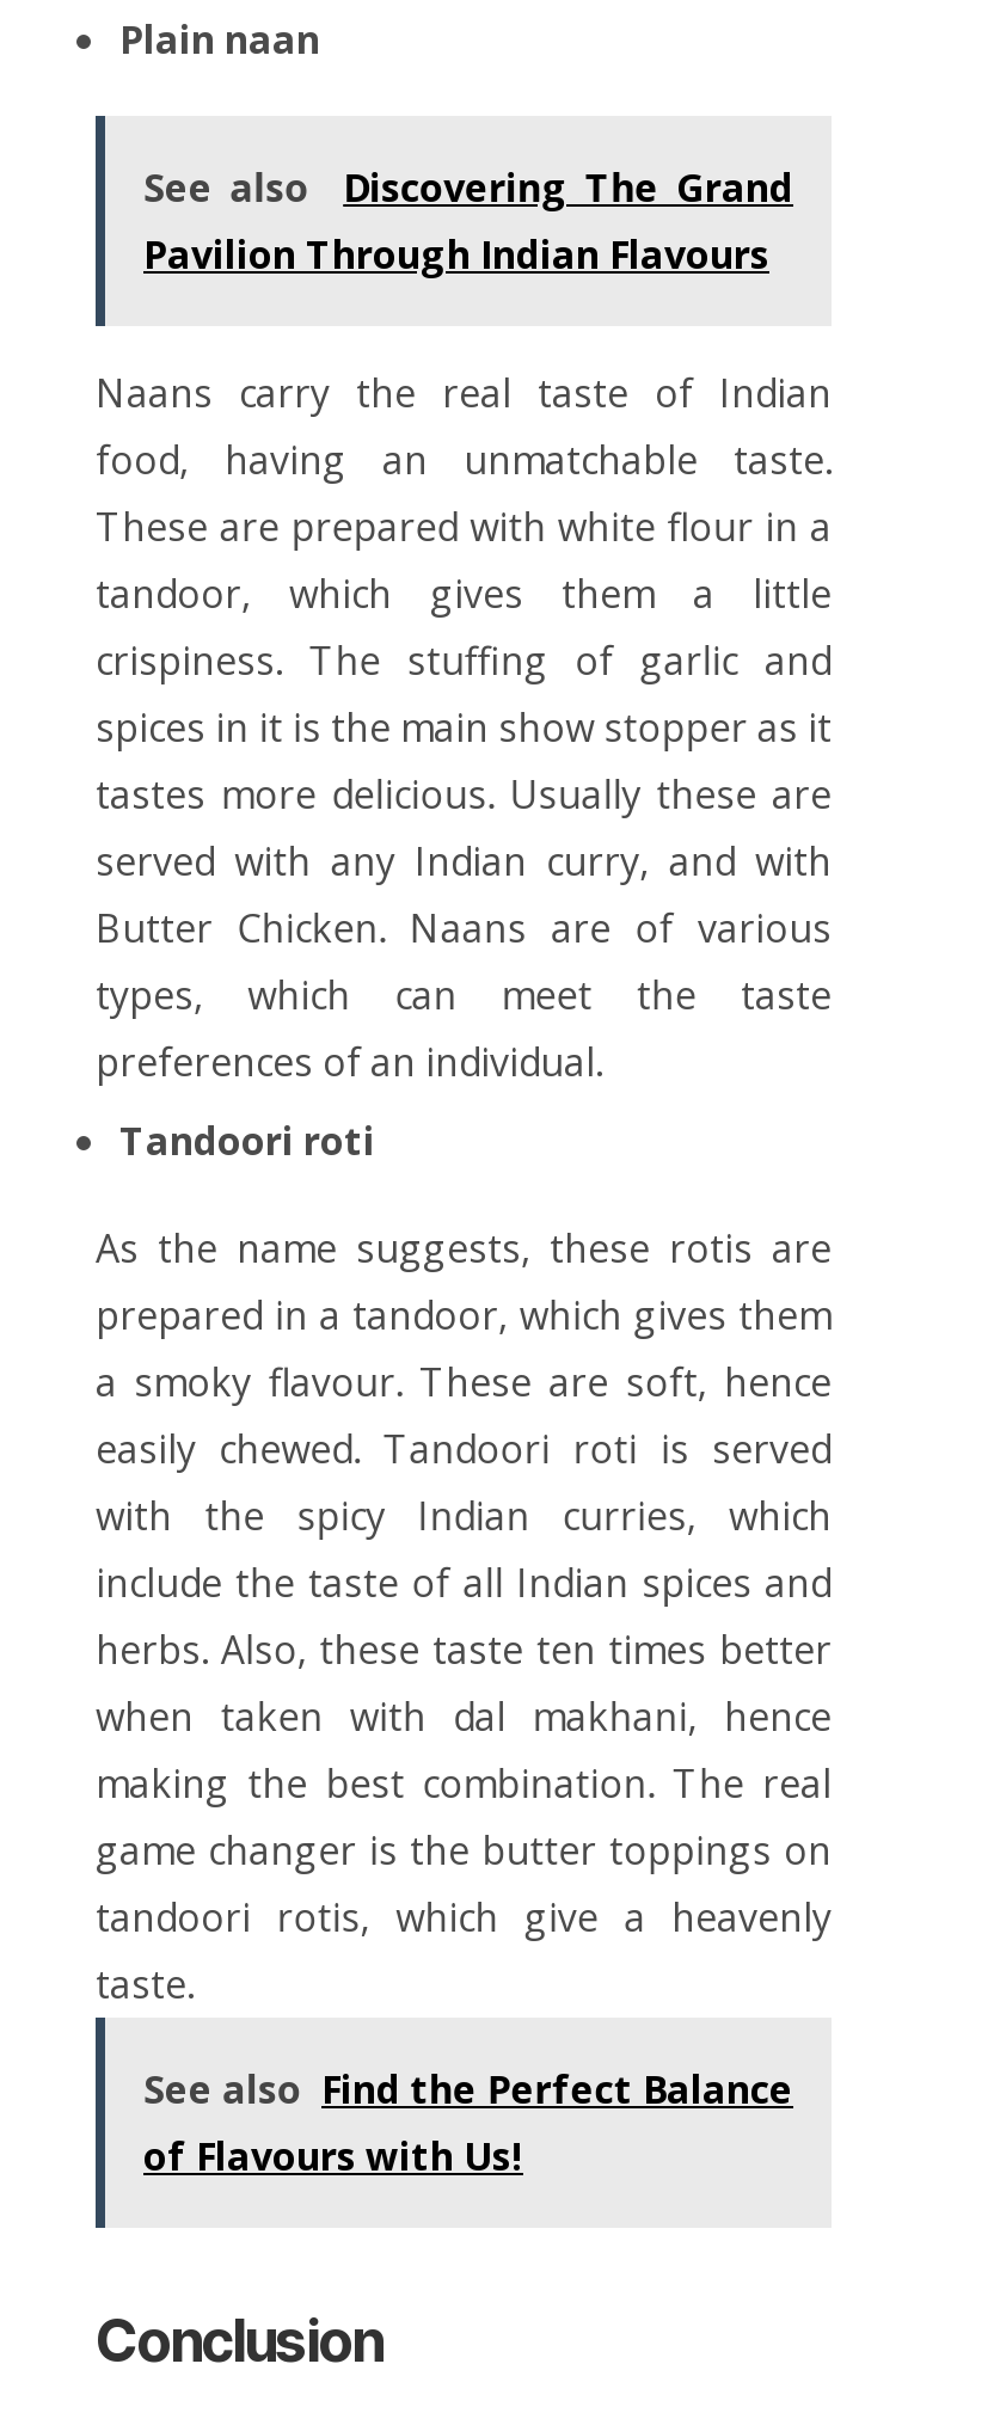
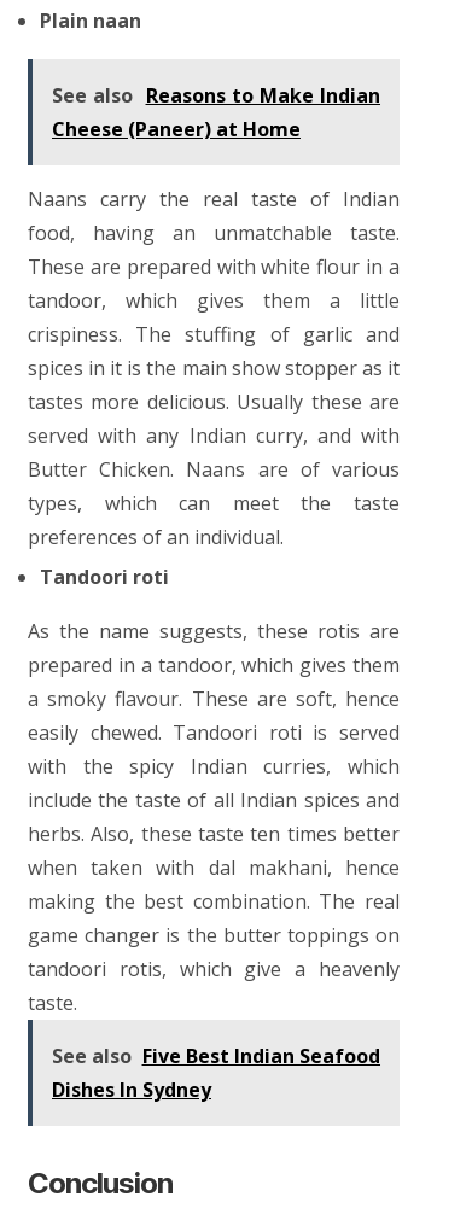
- See also
- Discovering The Grand
- Pavilion Through Indian Flavours
+ See also Reasons to Make Indian
+ Cheese (Paneer) at Home

- See also Find the Perfect Balance
- of Flavours with Us!
+ See also Five Best Indian Seafood
+ Dishes In Sydney
